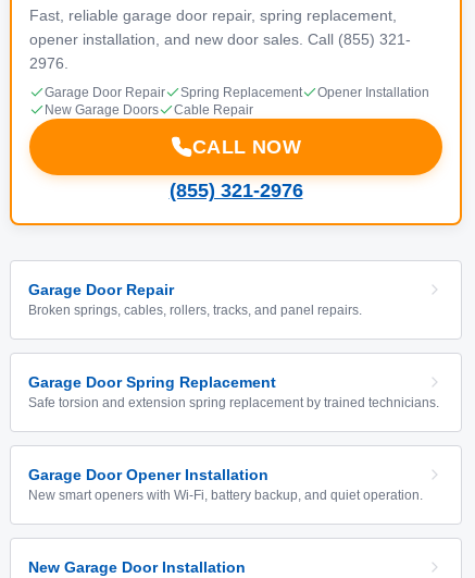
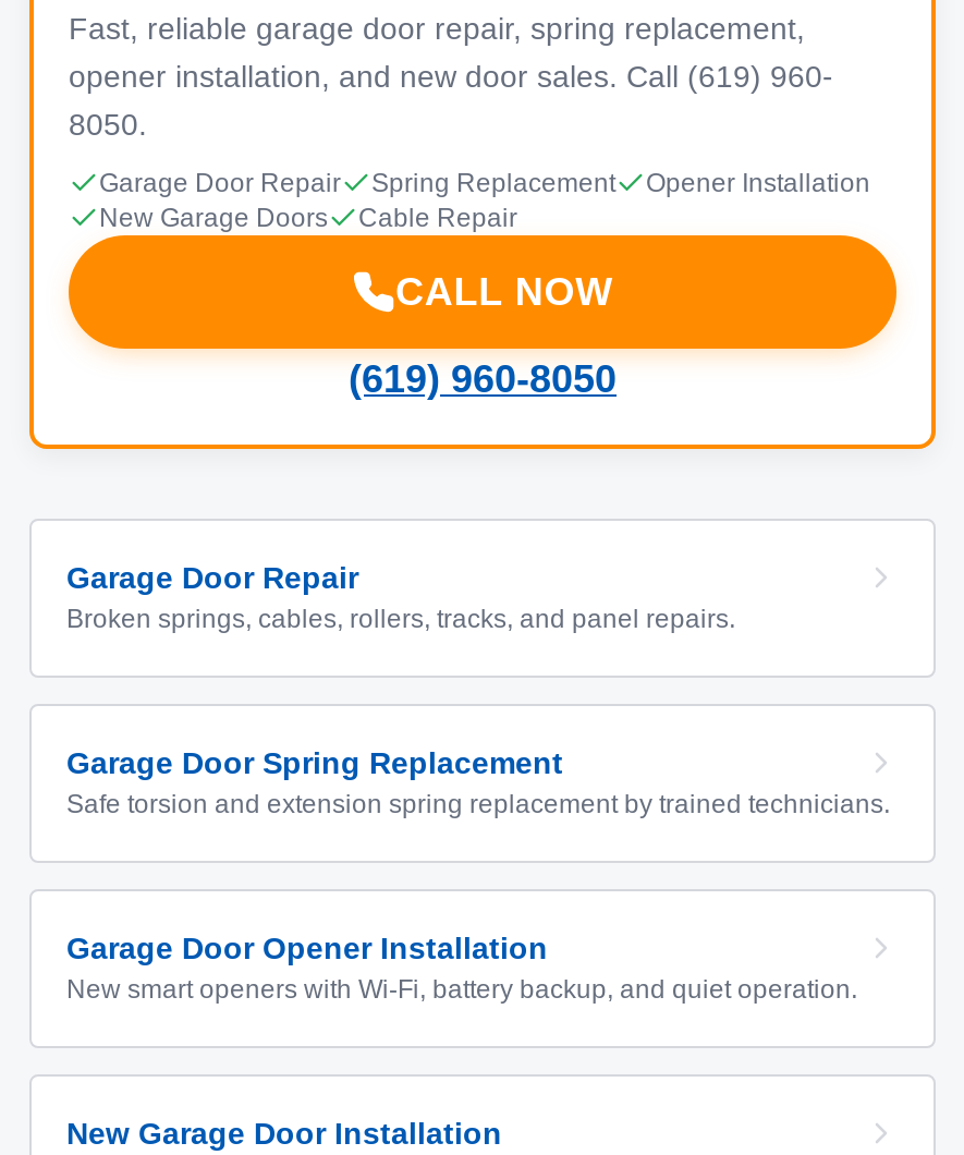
- opener installation, and new door sales. Call (855) 321-
+ opener installation, and new door sales. Call (619) 960-

- 2976.
+ 8050.

- (855) 321-2976
+ (619) 960-8050
